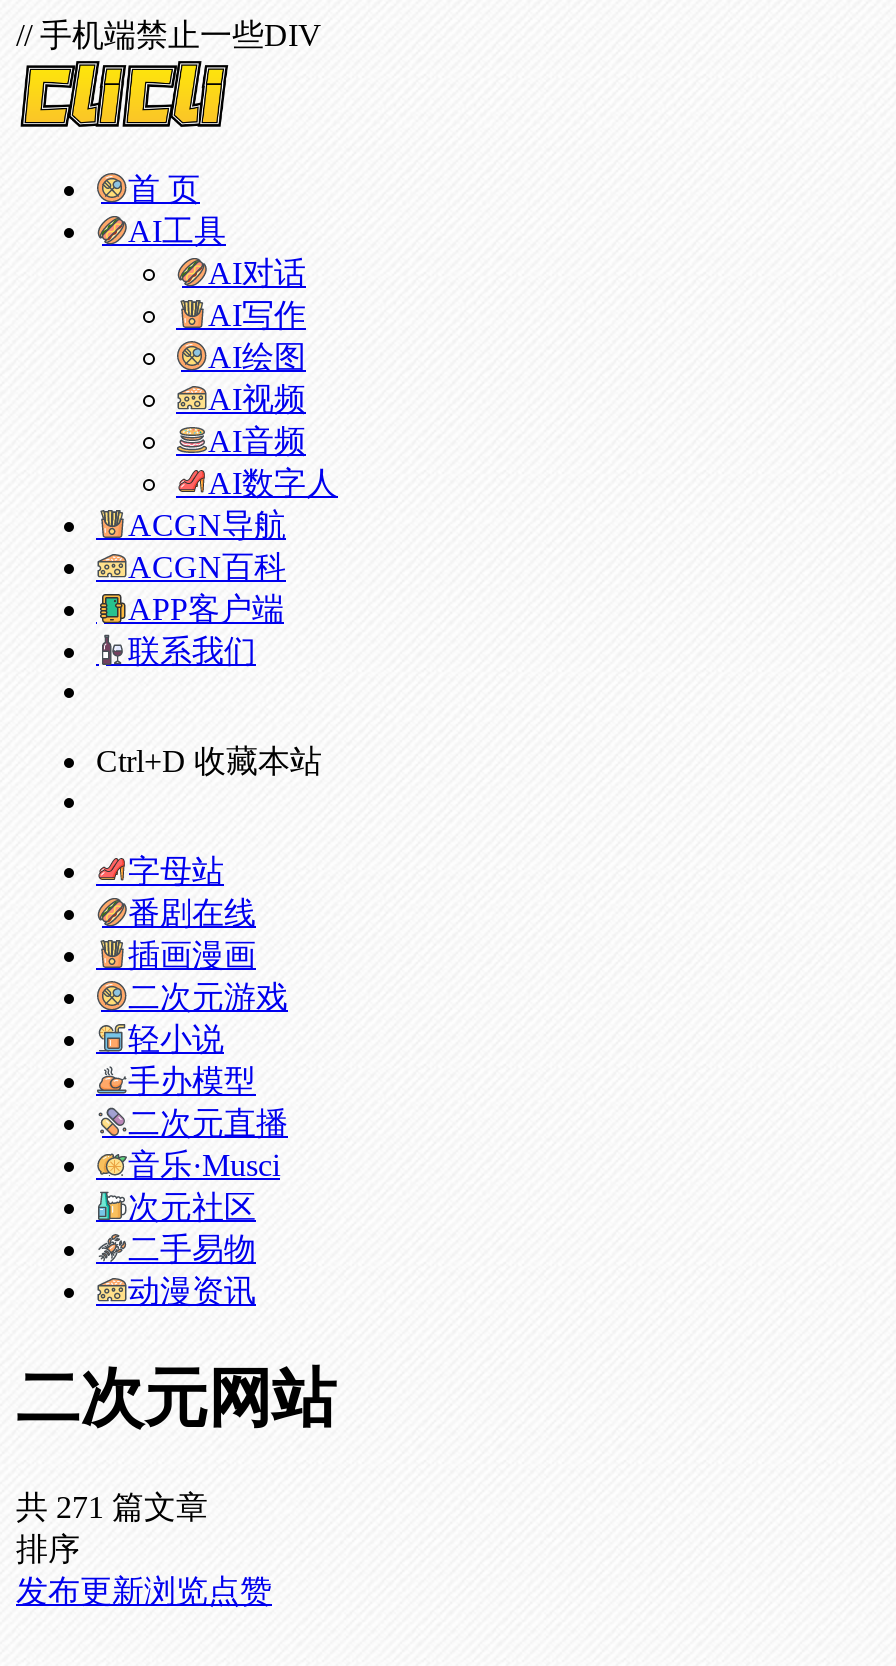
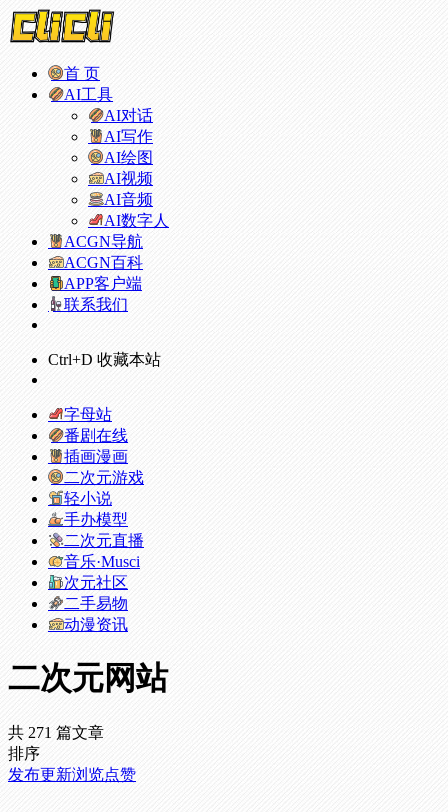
- // 手机端禁止一些DIV
